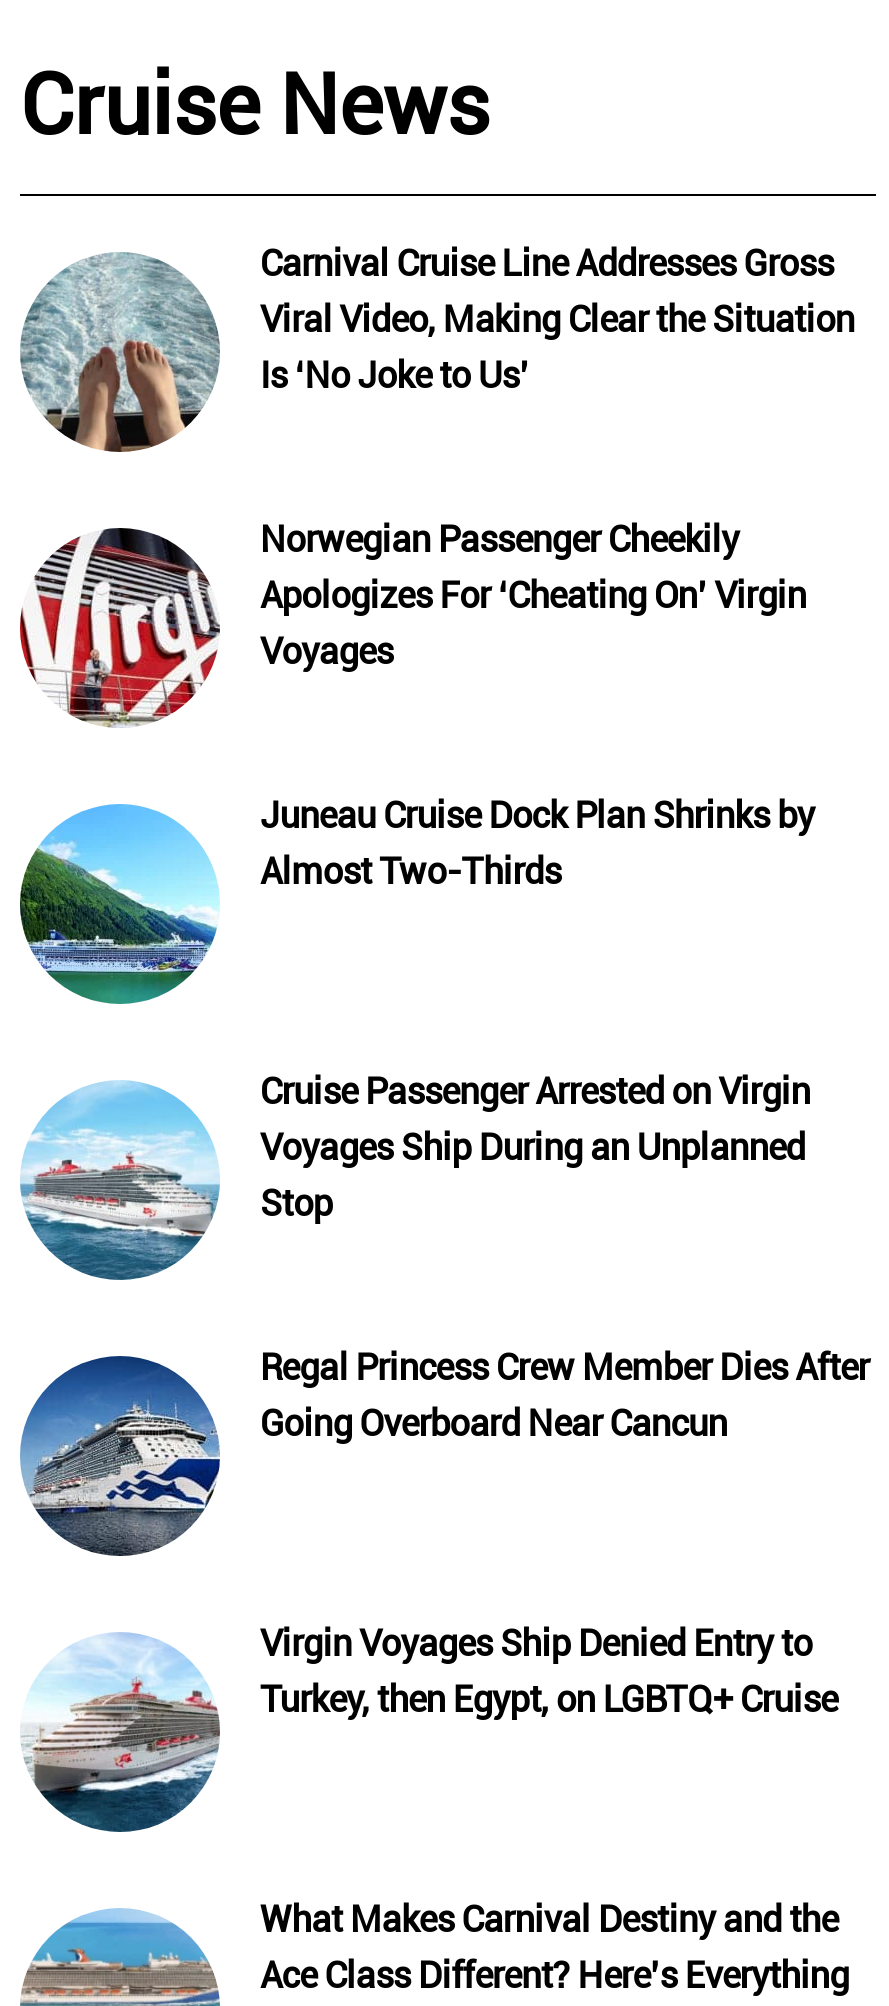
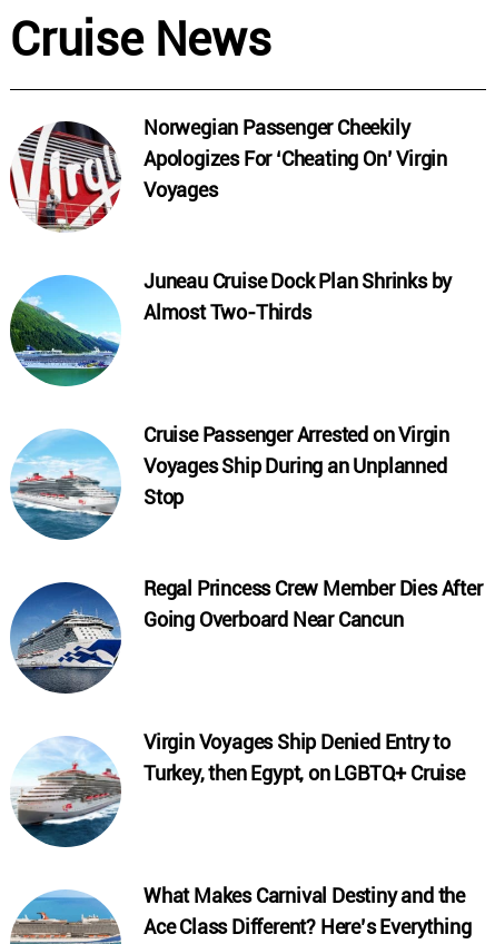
- [image]
- Carnival Cruise Line Addresses Gross
- Viral Video, Making Clear the Situation
- Is ‘No Joke to Us’
